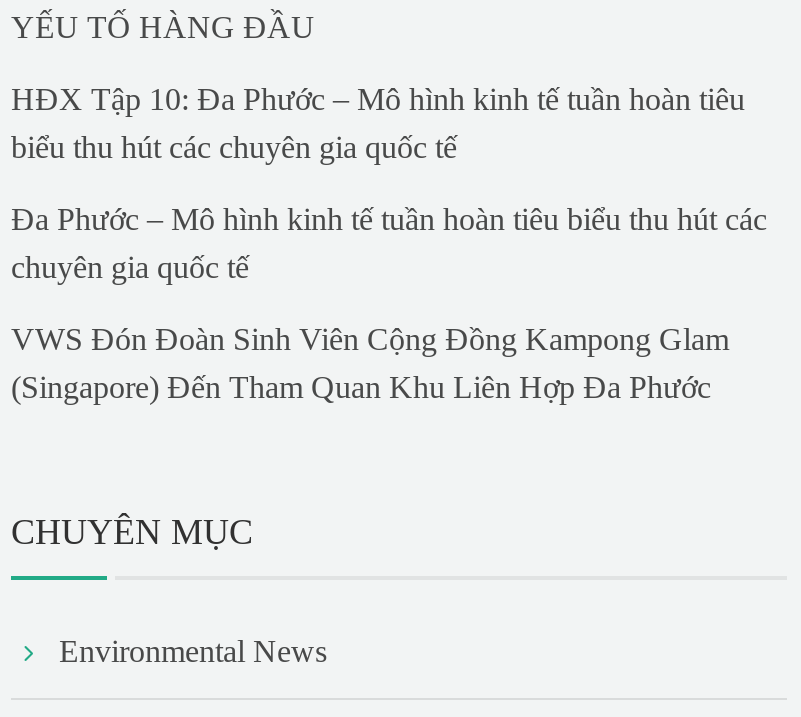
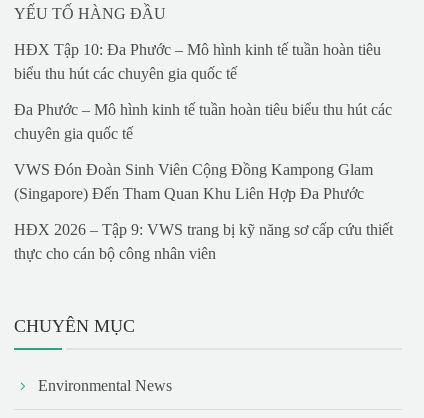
+ HĐX 2026 – Tập 9: VWS trang bị kỹ năng sơ cấp cứu thiết
+ thực cho cán bộ công nhân viên
